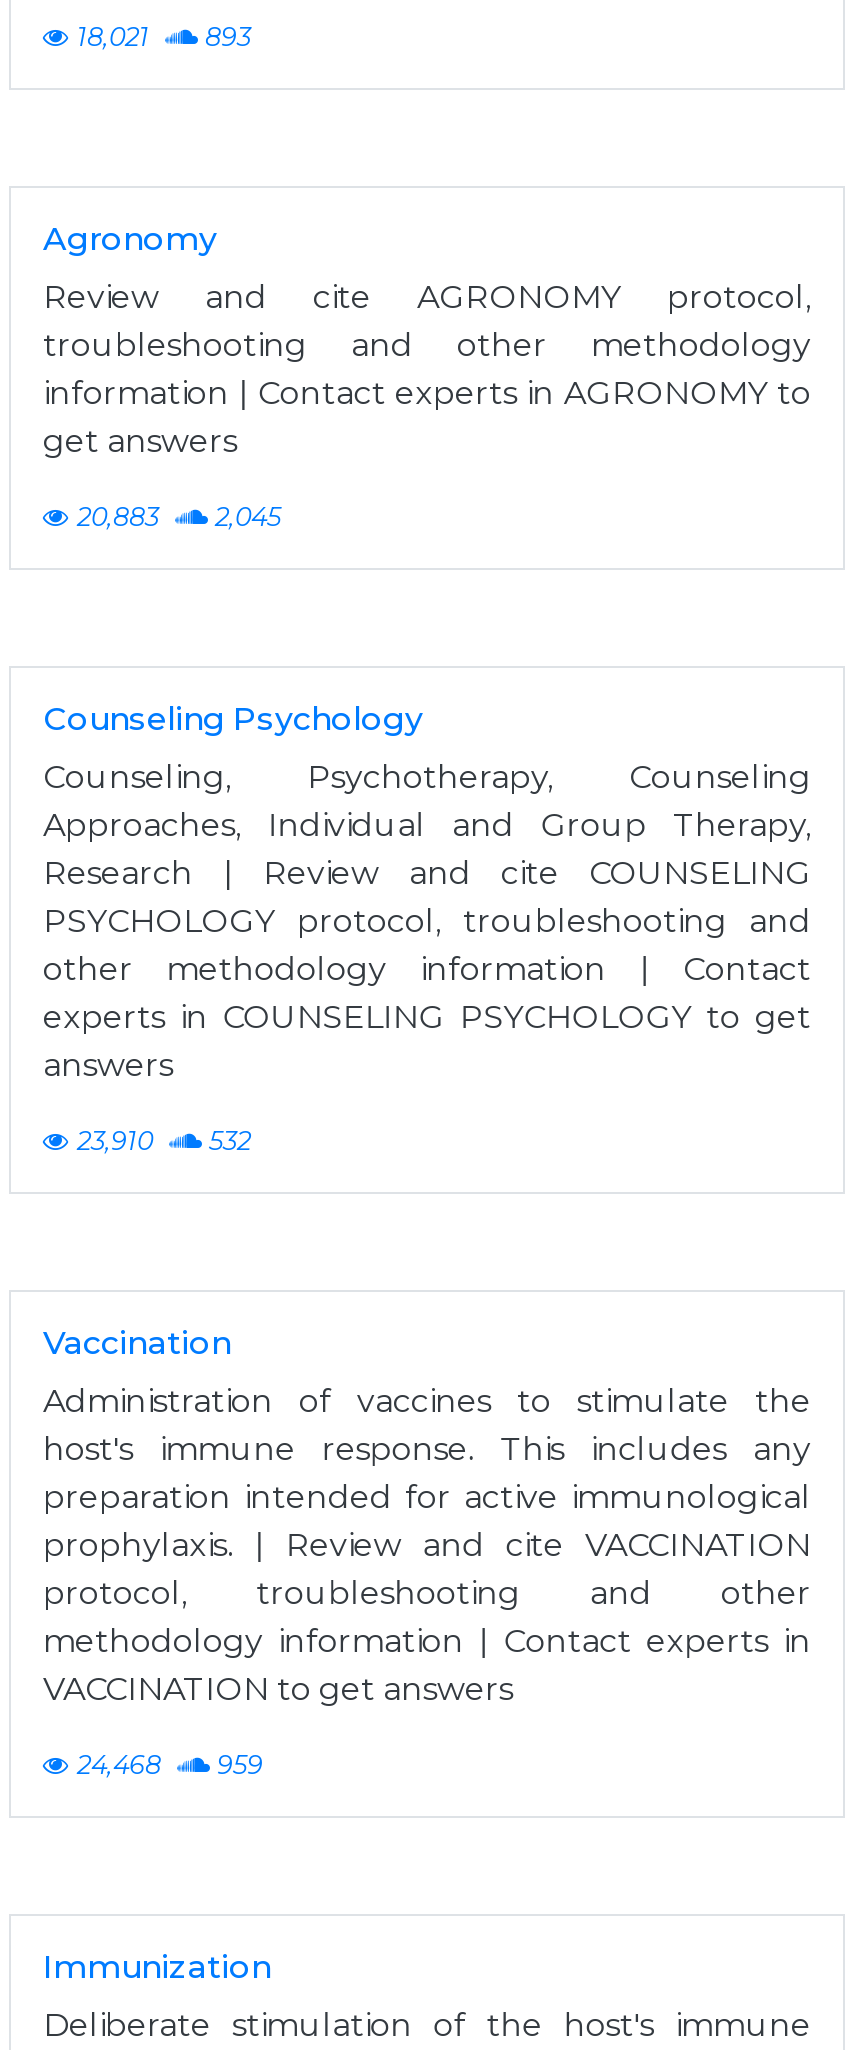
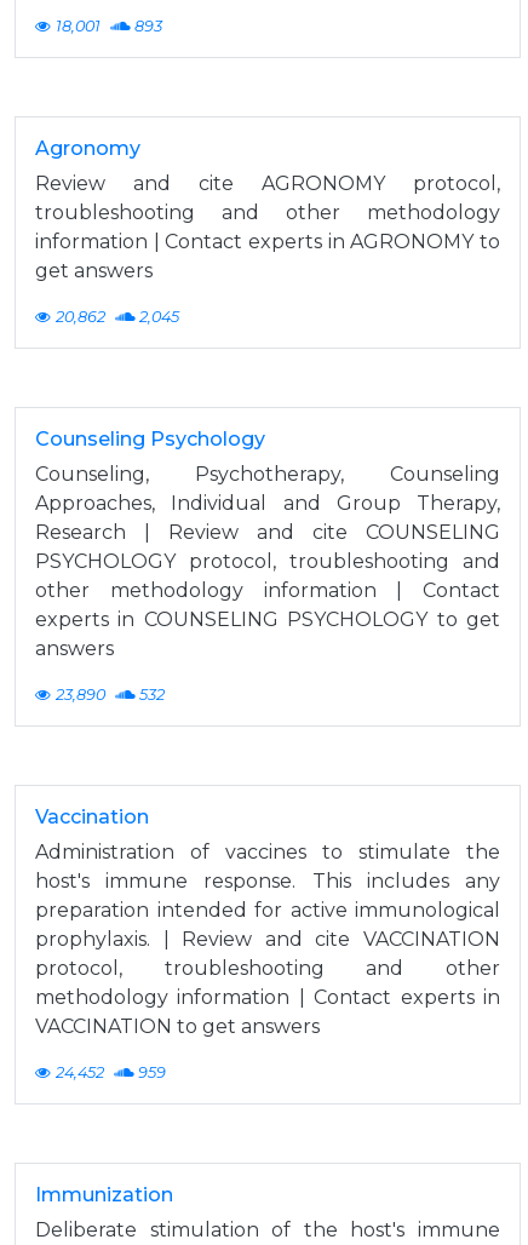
- 18,021 893
+ 18,001 893

- 20,883 2,045
+ 20,862 2,045

- 23,910 532
+ 23,890 532

- 24,468 959
+ 24,452 959
